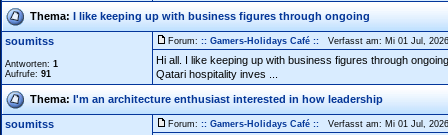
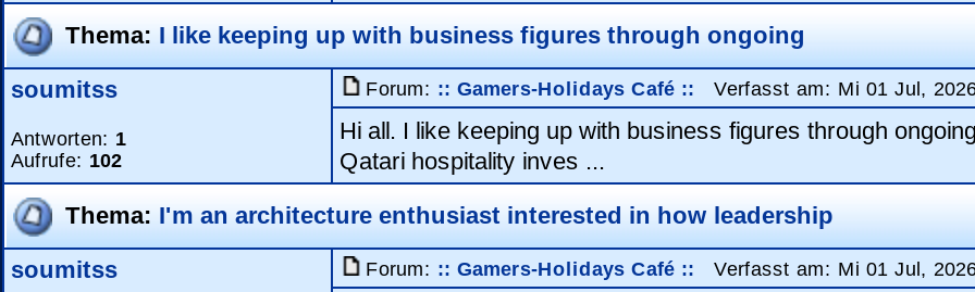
- Aufrufe: 91
+ Aufrufe: 102
